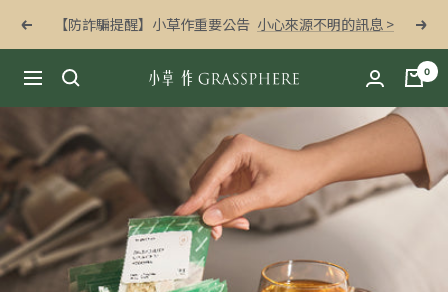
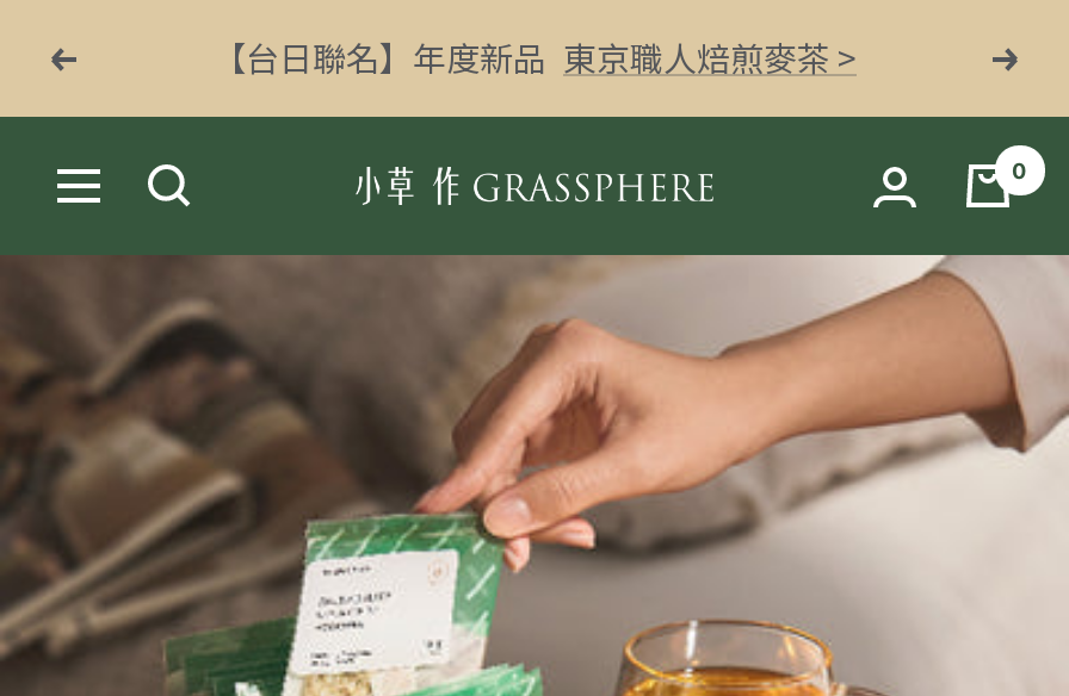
- 【防詐騙提醒】小草作重要公告 小心來源不明的訊息 >
+ 【台日聯名】年度新品 東京職人焙煎麥茶 >
